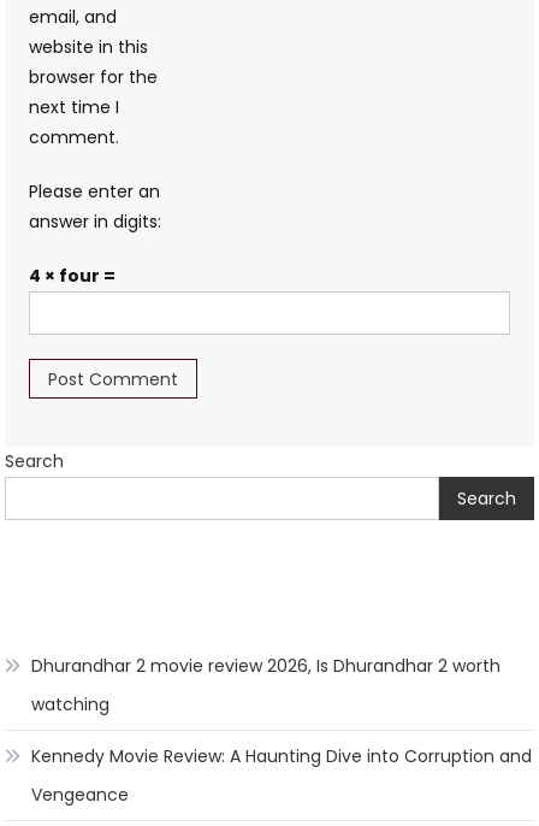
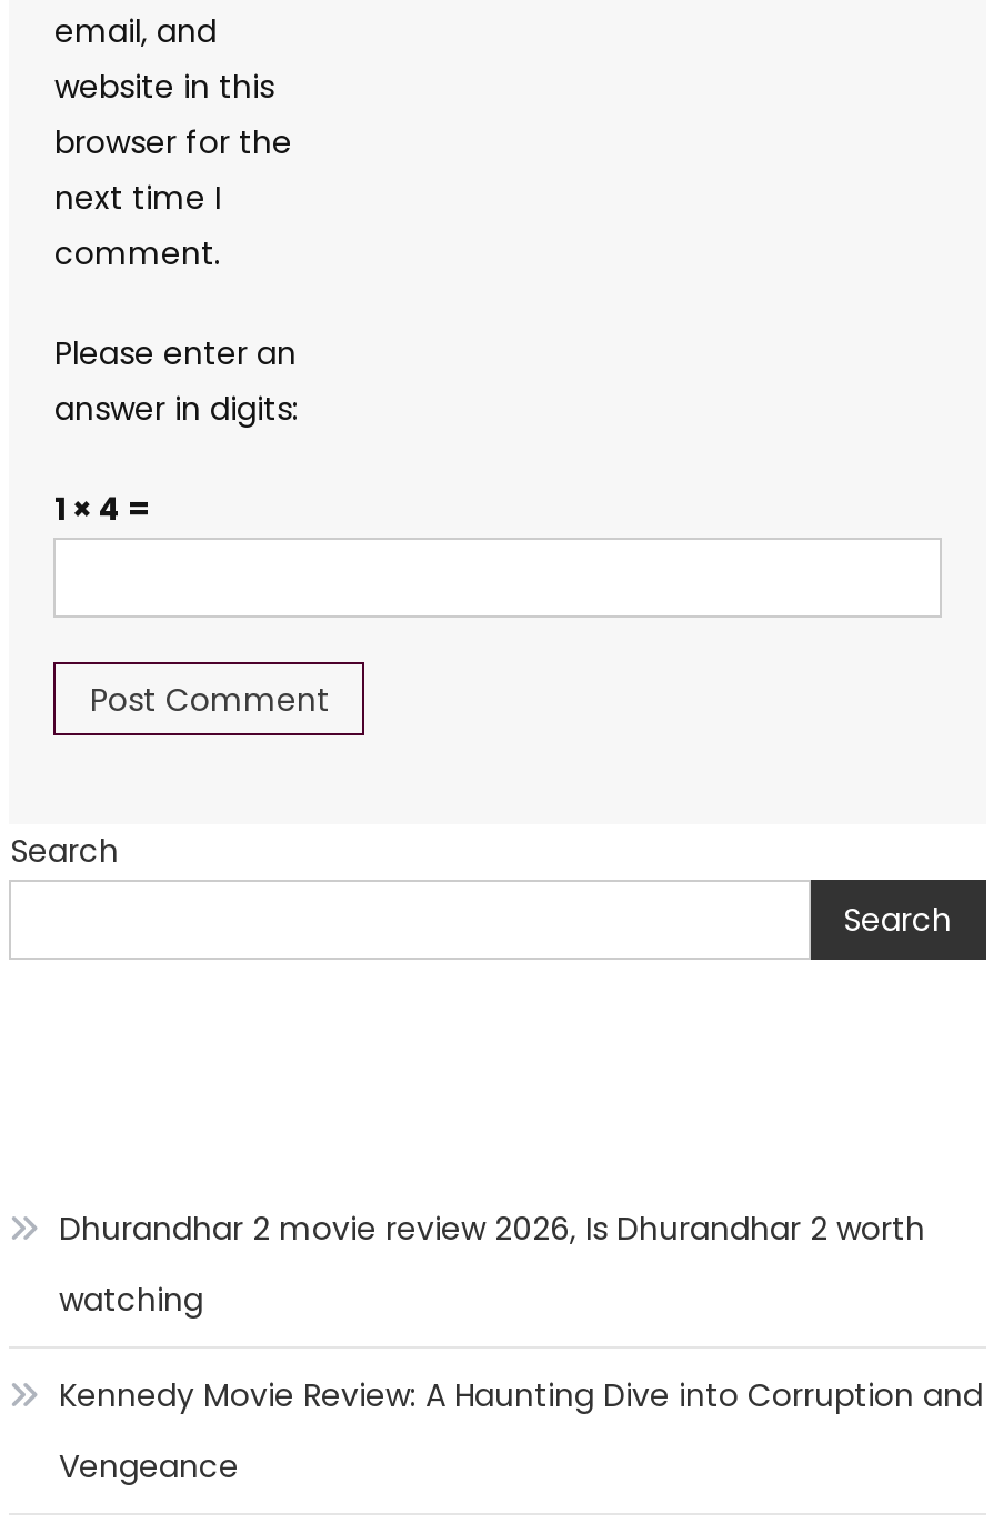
- 4 × four =
+ 1 × 4 =
